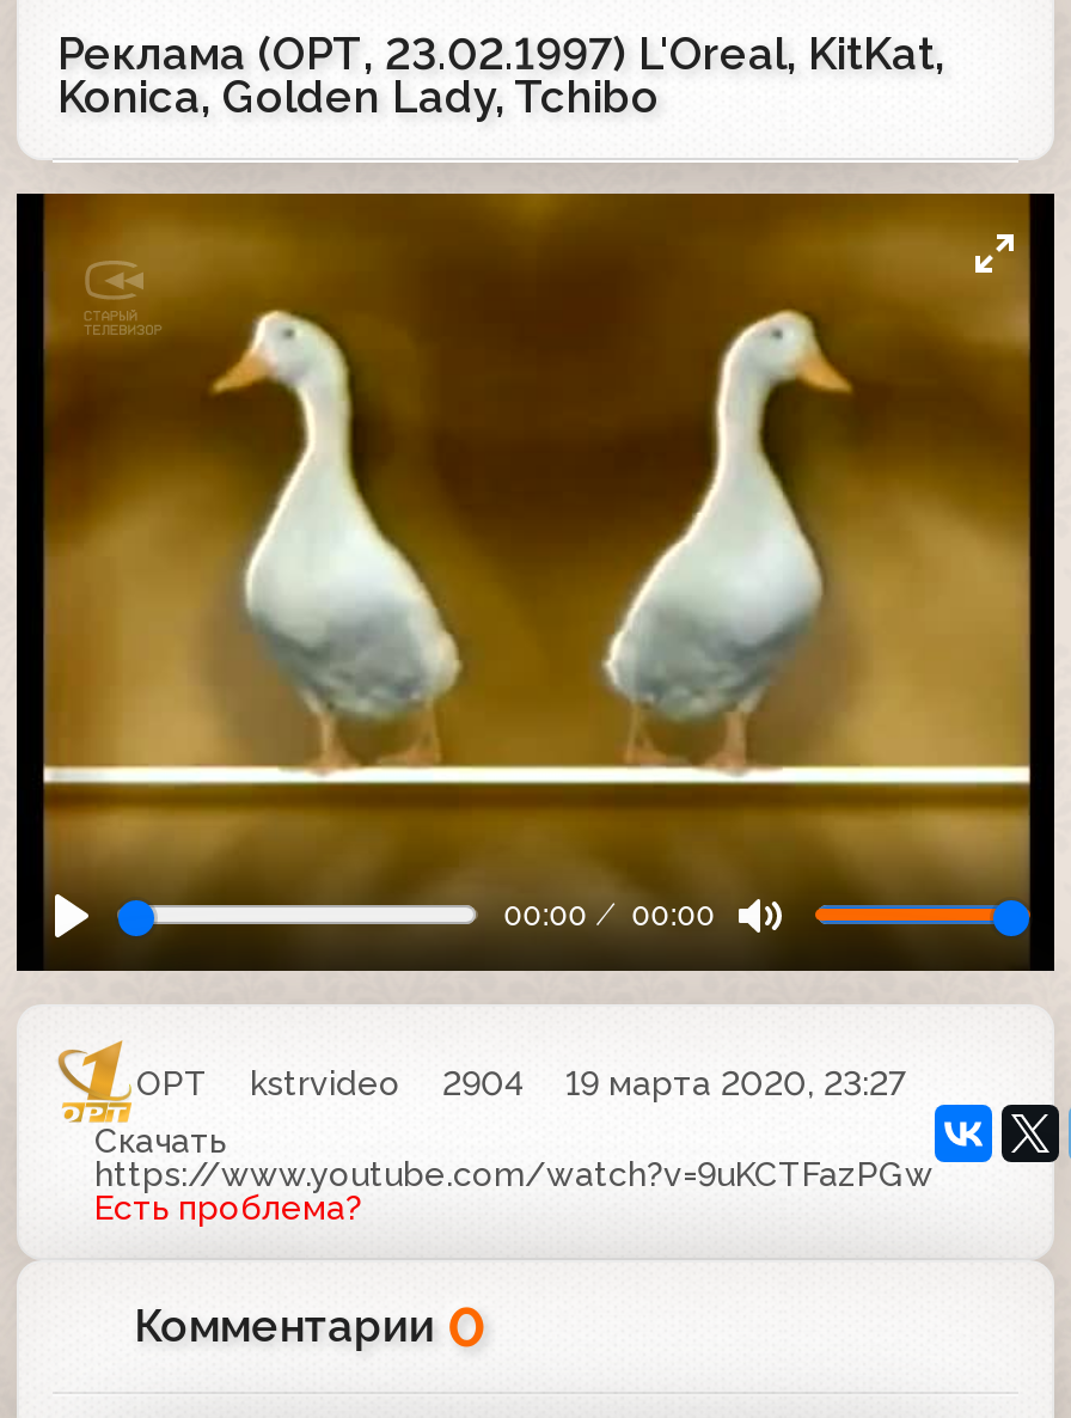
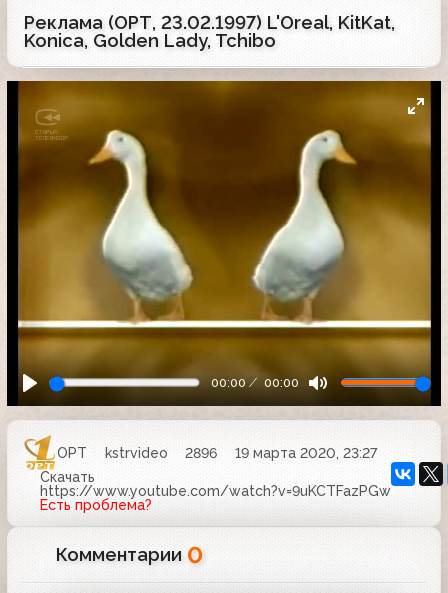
- ОРТ kstrvideo 2904 19 марта 2020, 23:27
+ ОРТ kstrvideo 2896 19 марта 2020, 23:27
